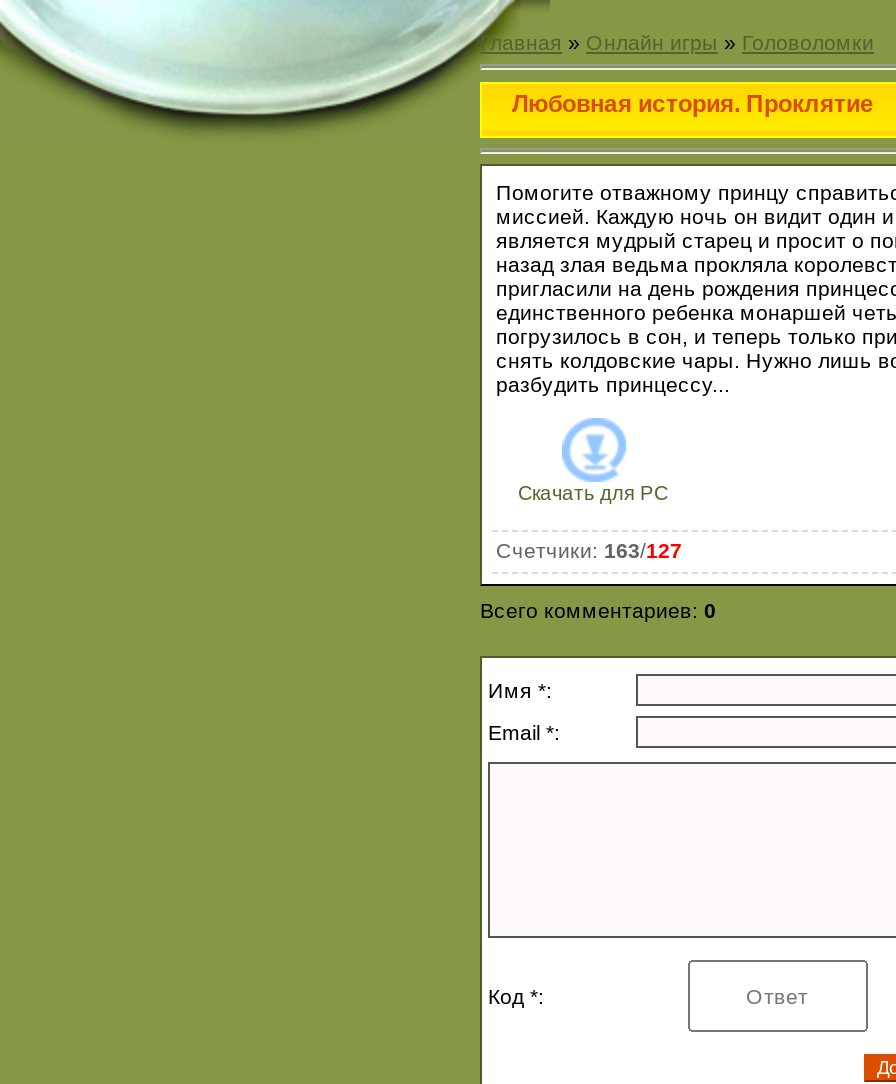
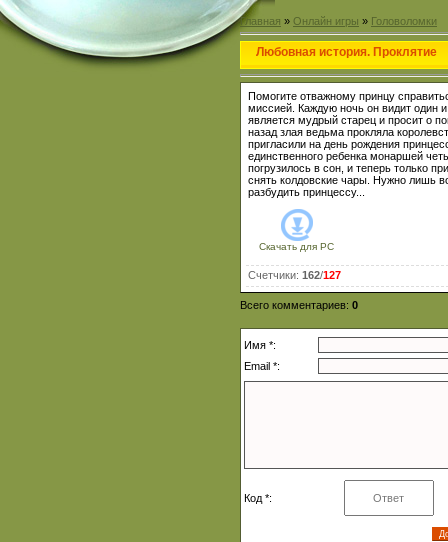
- Счетчики: 163/127
+ Счетчики: 162/127
